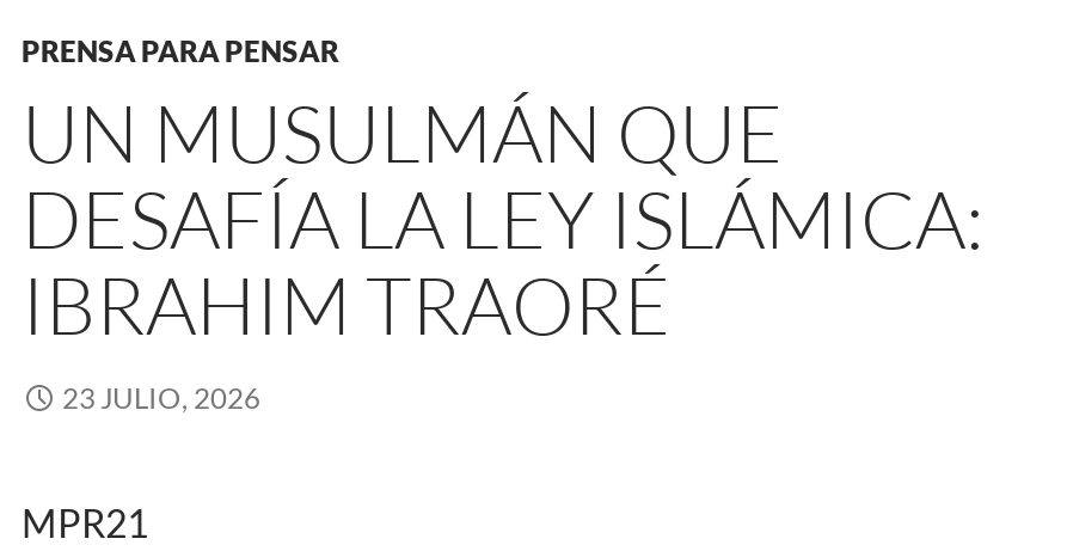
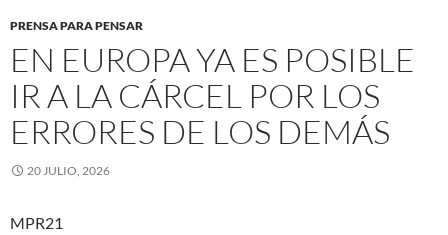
- UN MUSULMÁN QUE
- DESAFÍA LA LEY ISLÁMICA:
- IBRAHIM TRAORÉ
- 23 JULIO, 2026
+ EN EUROPA YA ES POSIBLE
+ IR A LA CÁRCEL POR LOS
+ ERRORES DE LOS DEMÁS
+ 20 JULIO, 2026
